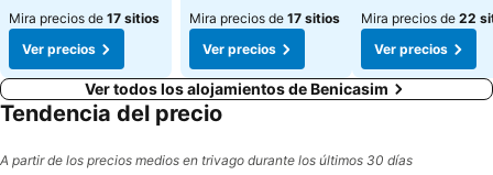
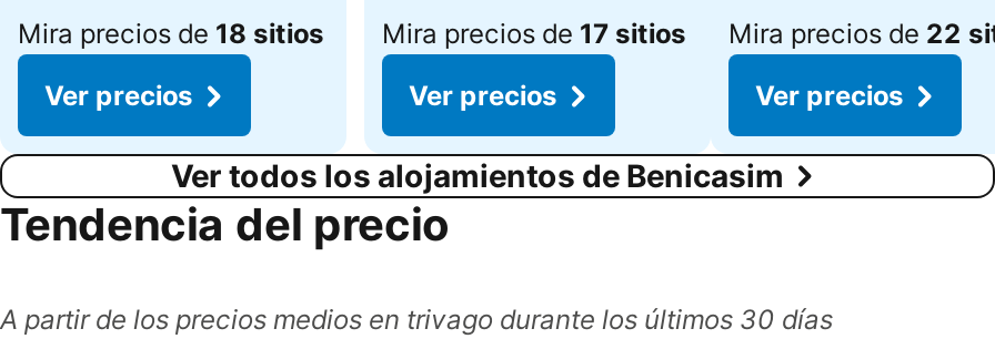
- Mira precios de 17 sitios
+ Mira precios de 18 sitios
